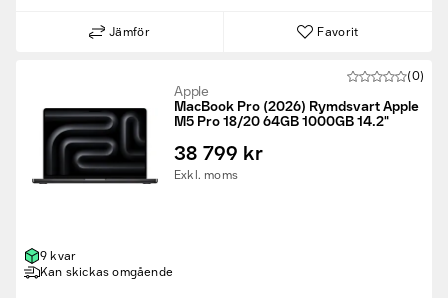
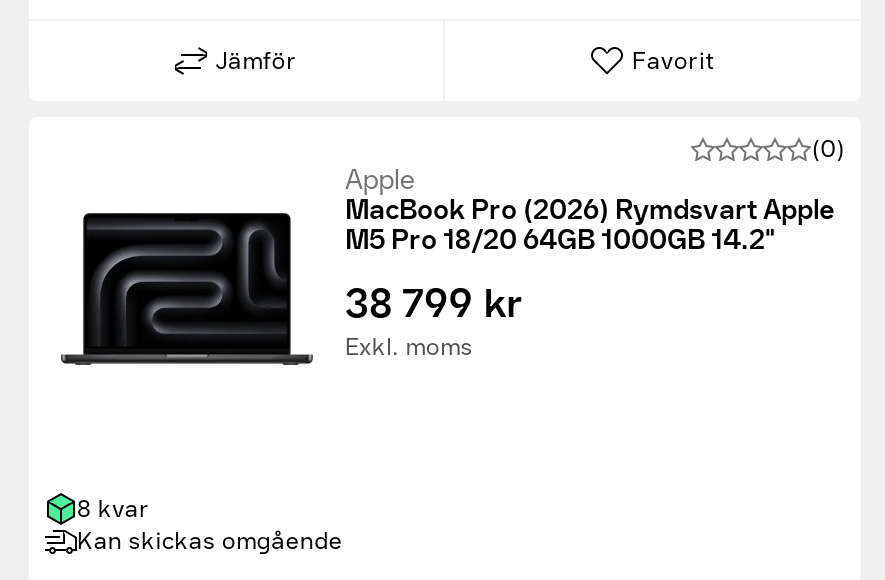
- 9 kvar
+ 8 kvar
